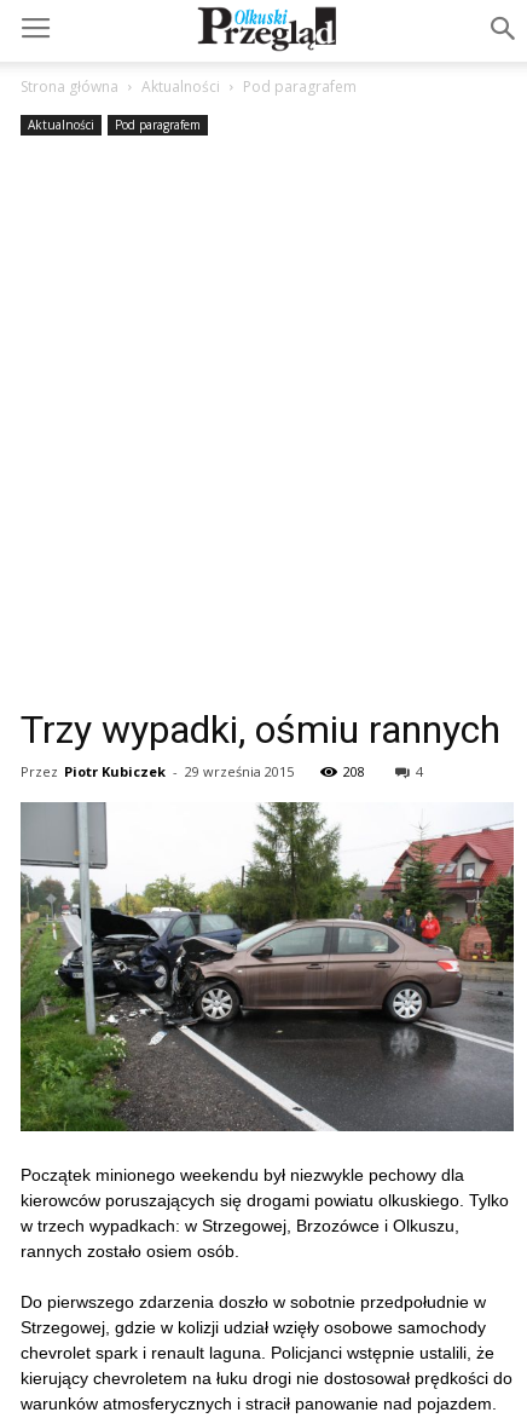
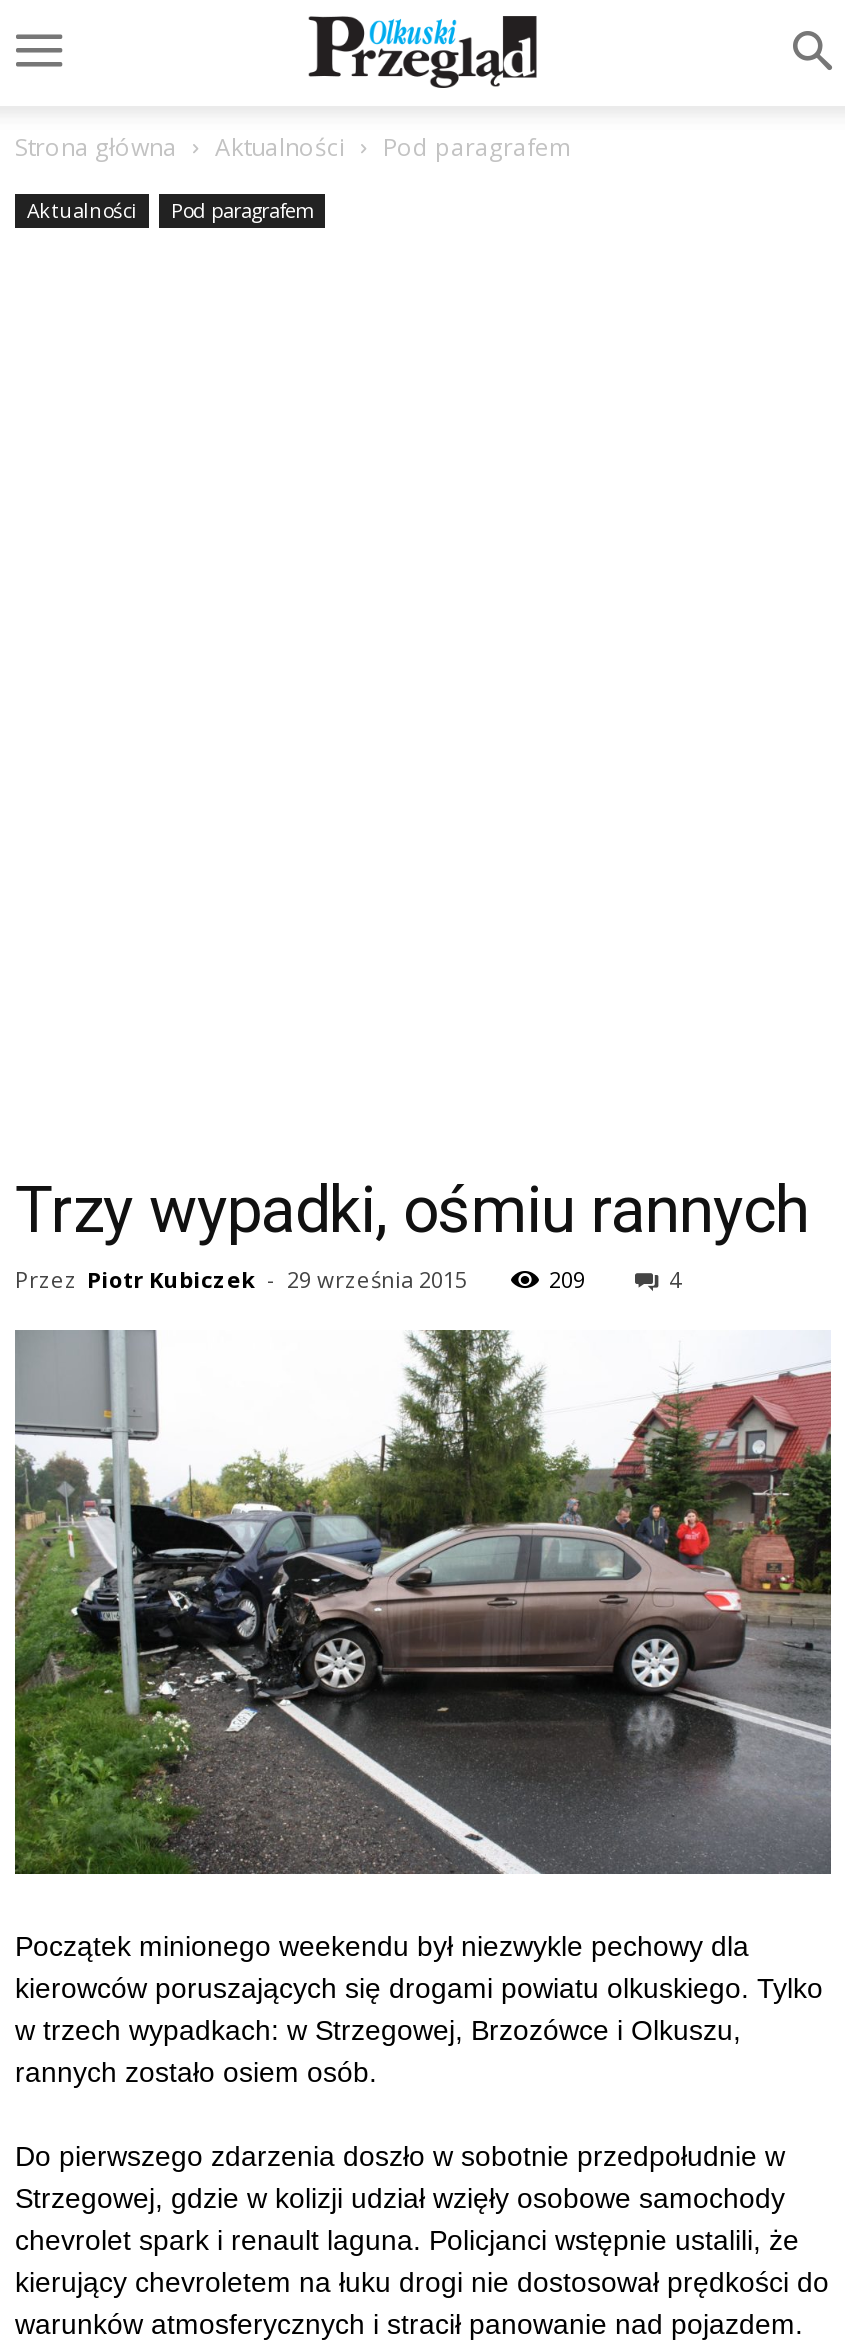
- 208
+ 209
